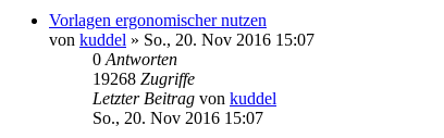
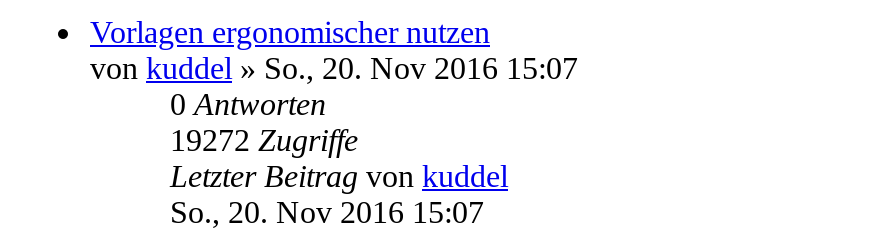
- 19268 Zugriffe
+ 19272 Zugriffe
